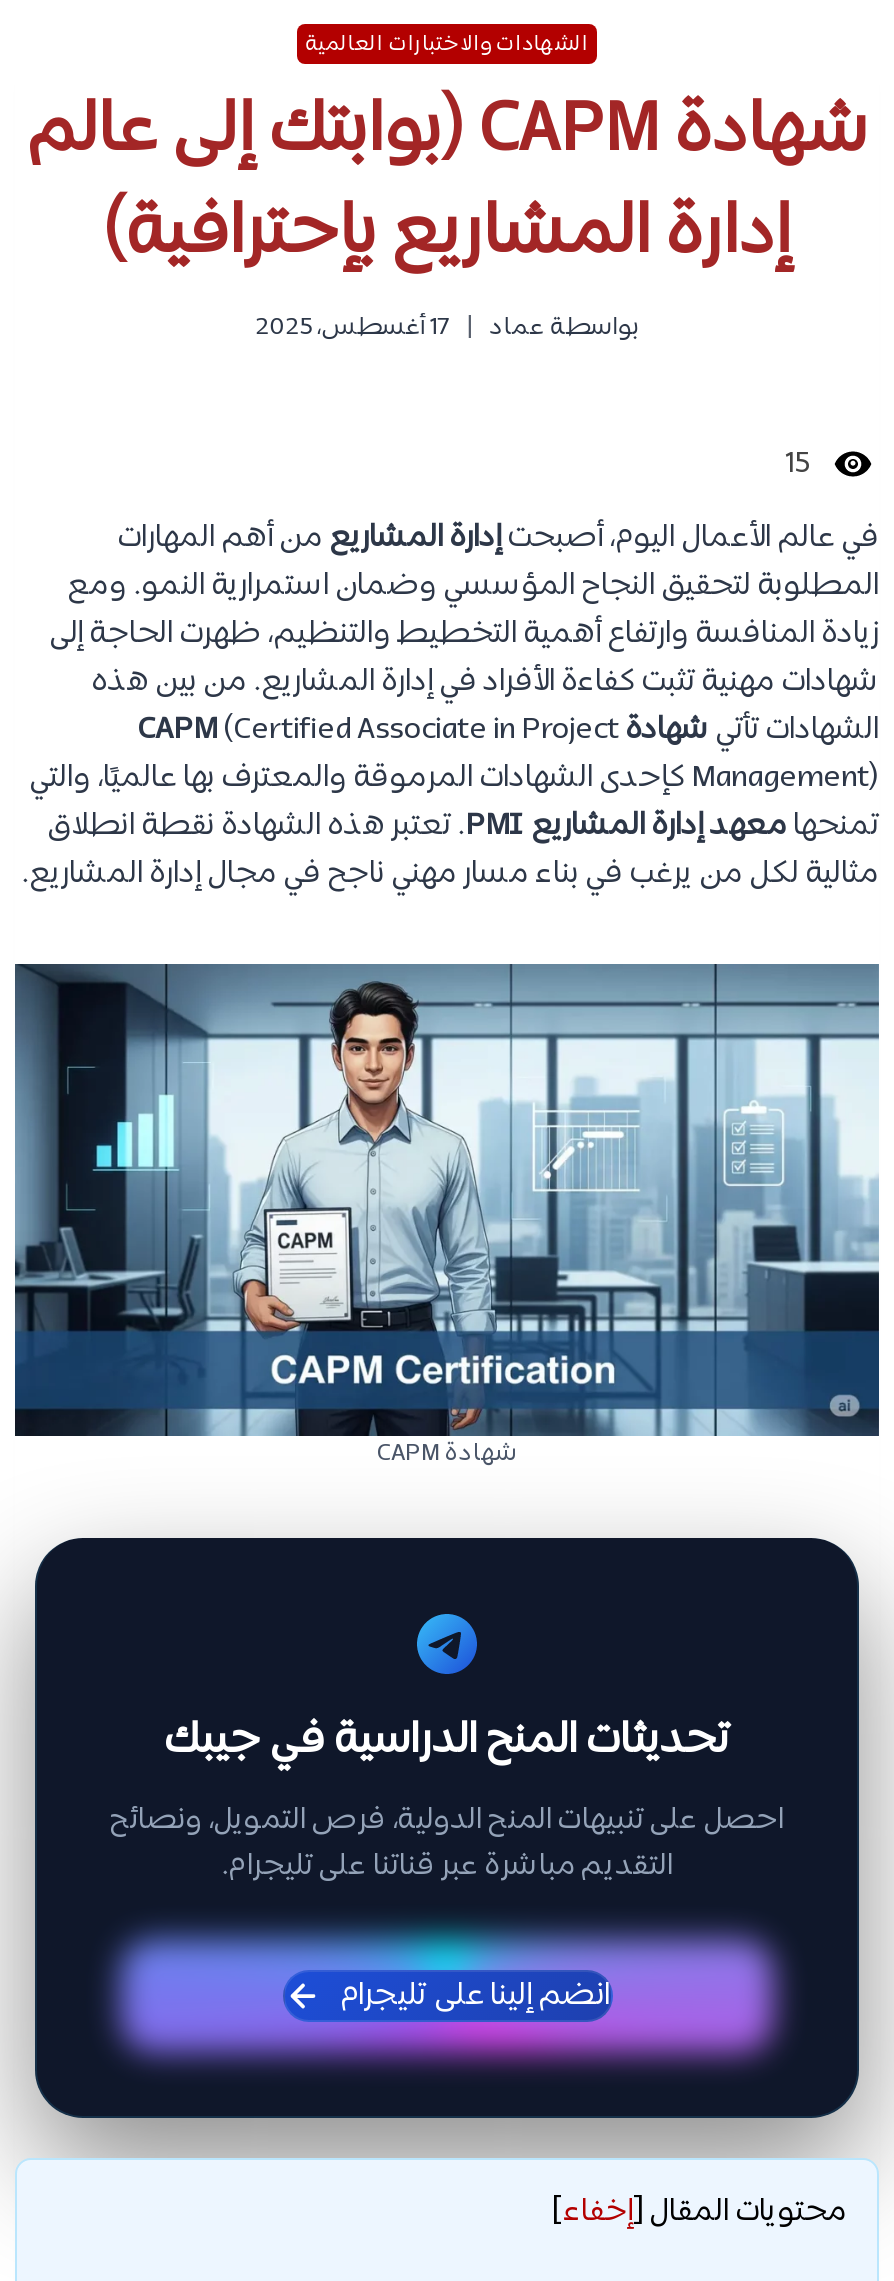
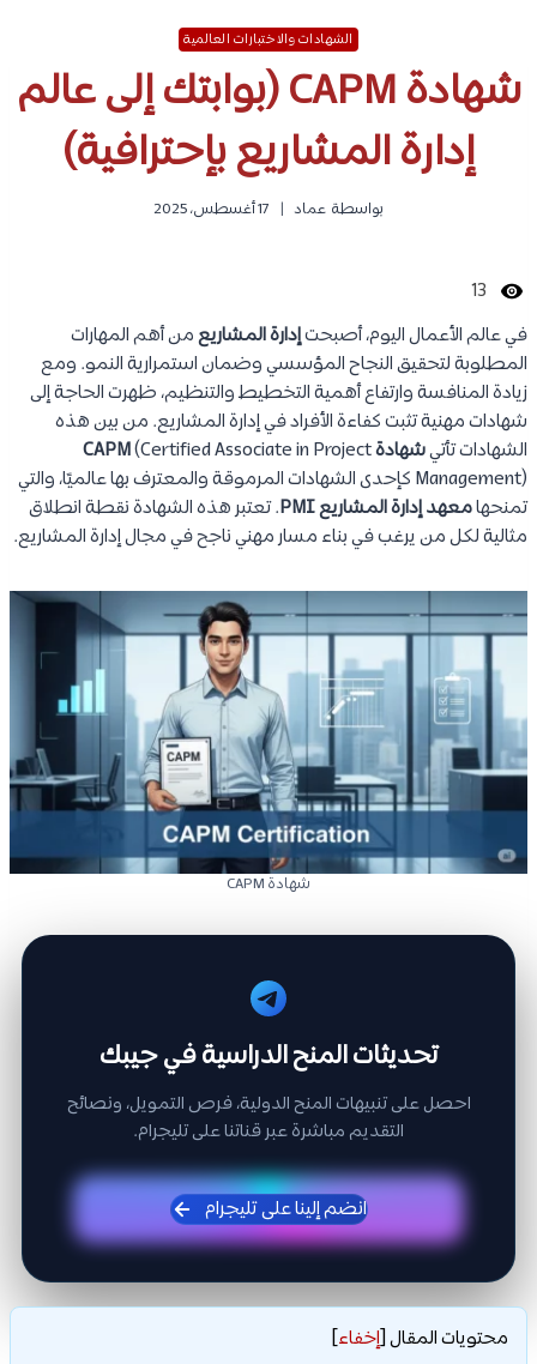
- 15
+ 13
